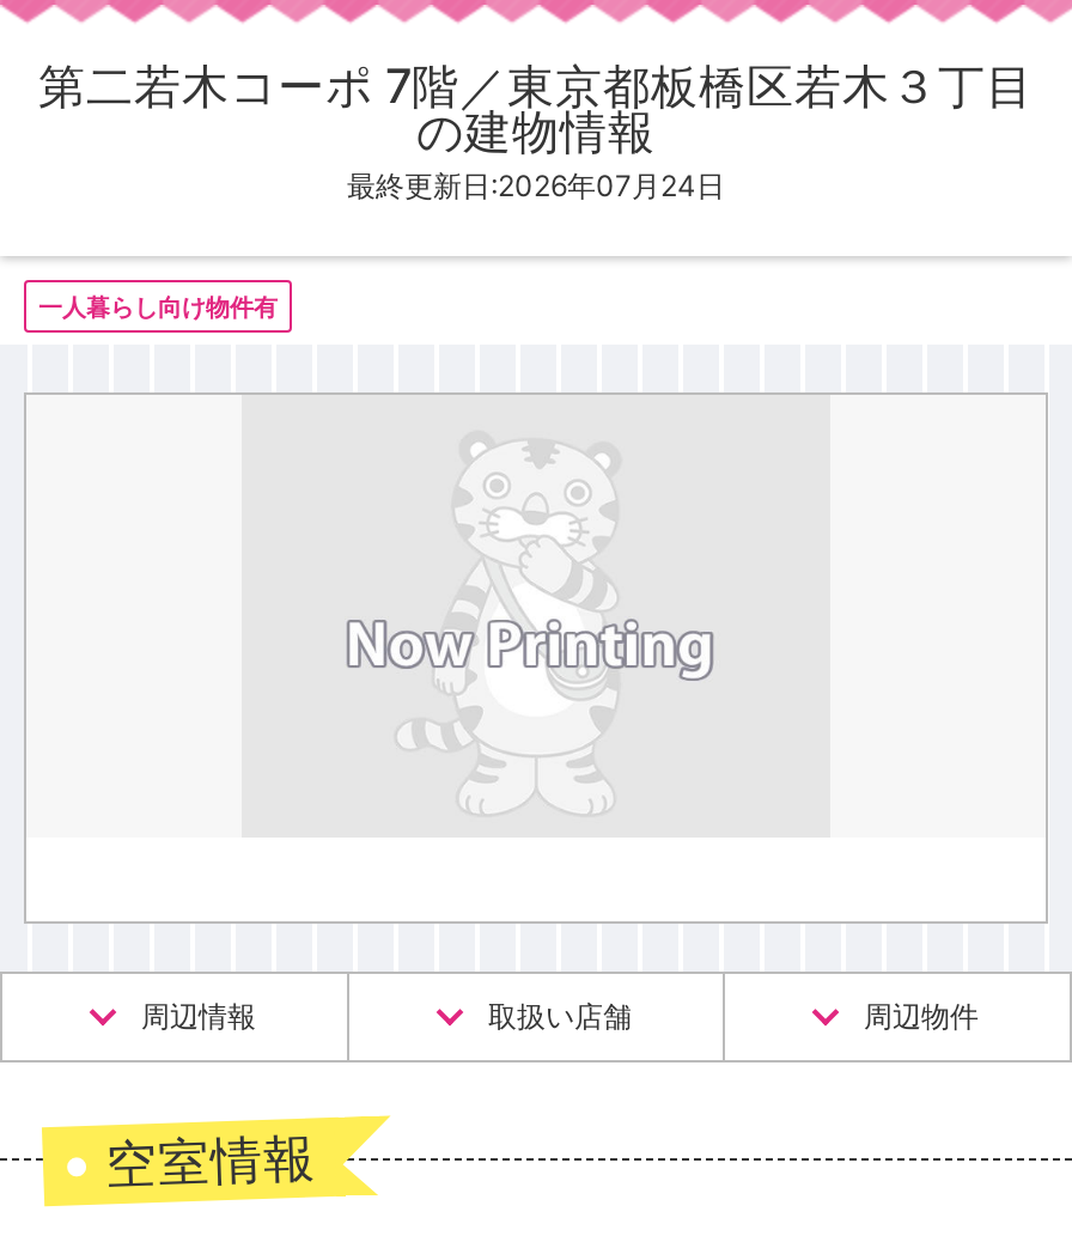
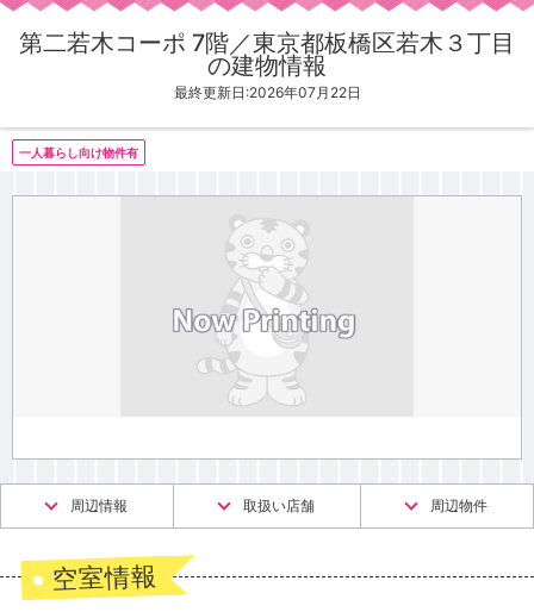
- 最終更新日:2026年07月24日
+ 最終更新日:2026年07月22日
